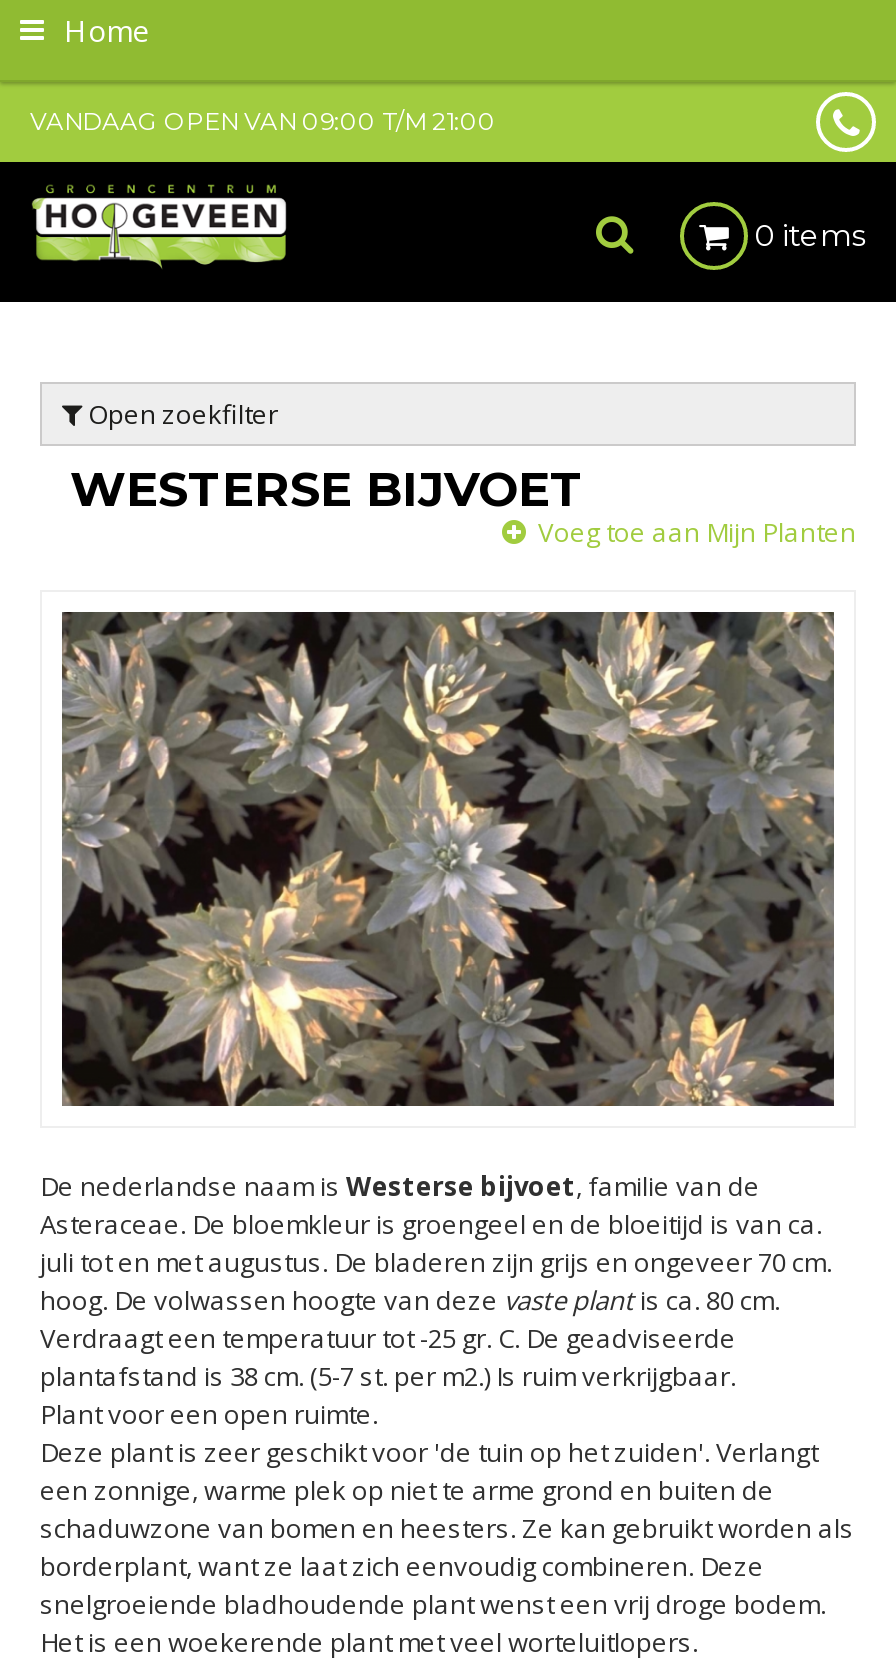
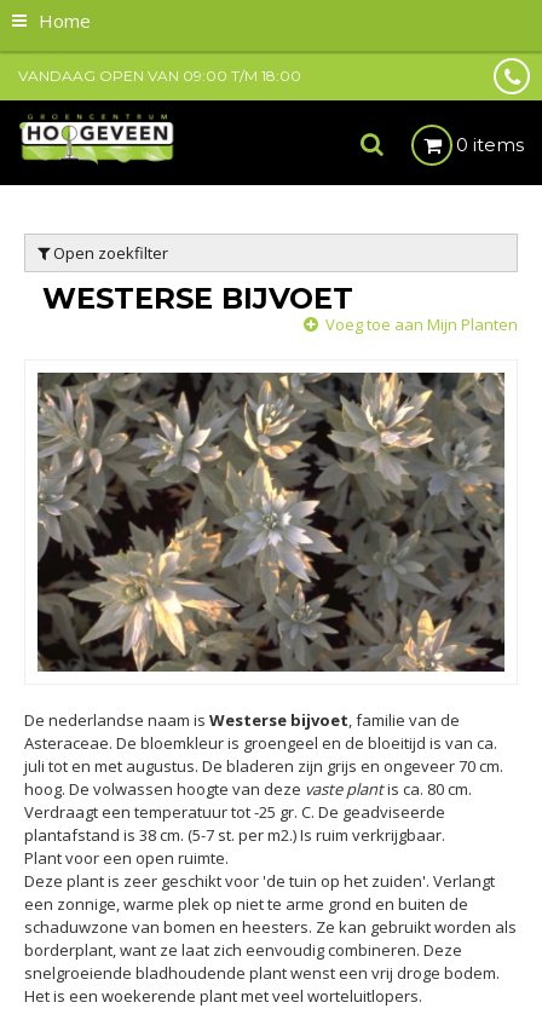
- VANDAAG OPEN VAN 09:00 T/M 21:00
+ VANDAAG OPEN VAN 09:00 T/M 18:00
